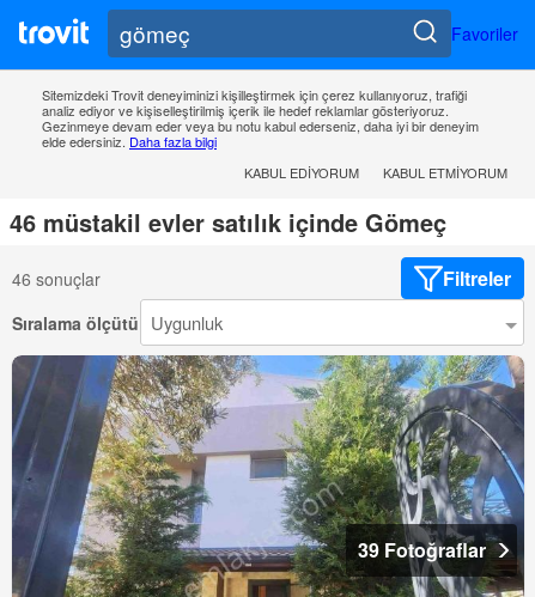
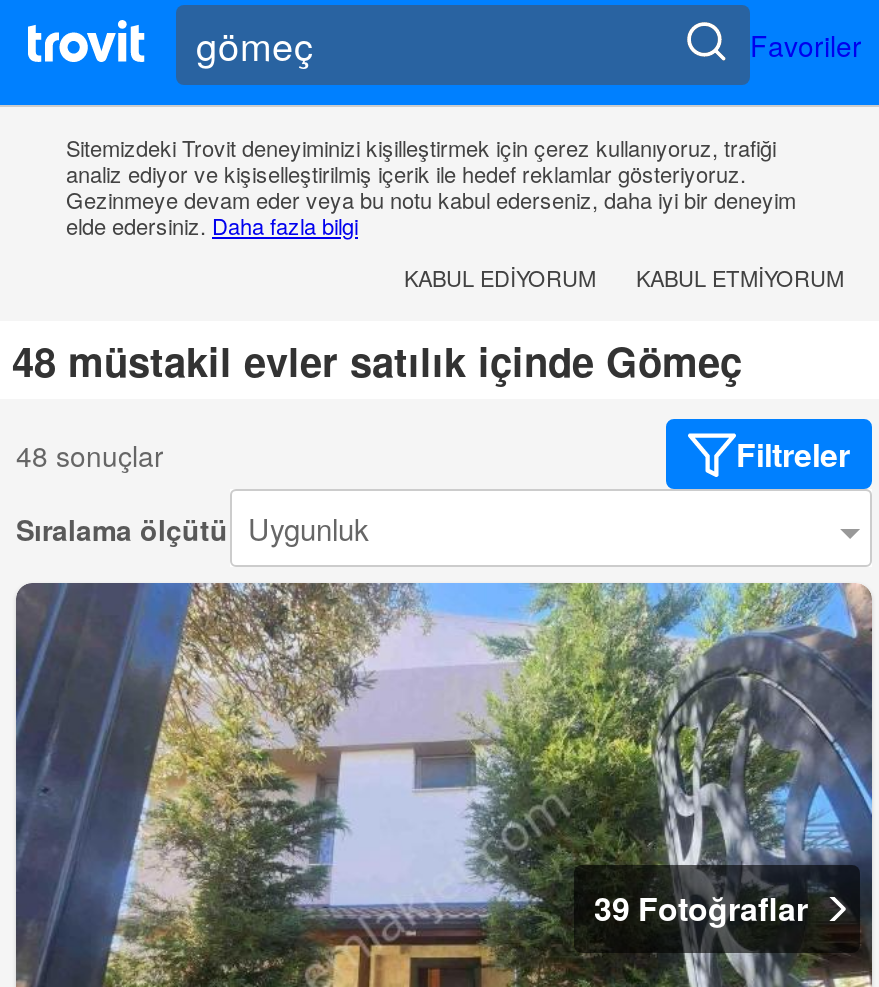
- 46 müstakil evler satılık içinde Gömeç
+ 48 müstakil evler satılık içinde Gömeç

- 46 sonuçlar
+ 48 sonuçlar
